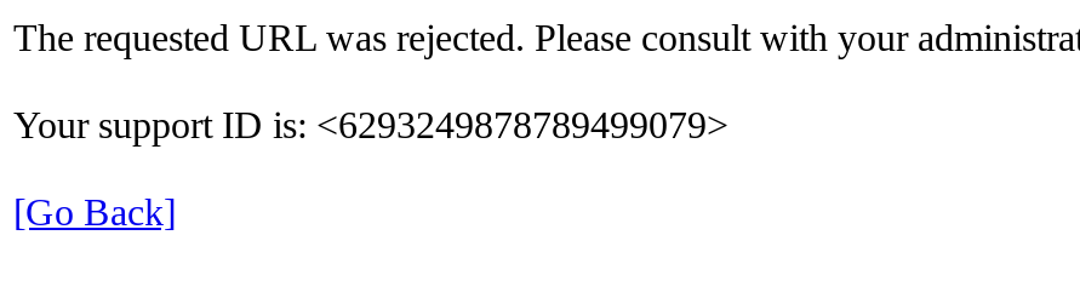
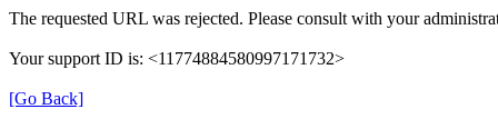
- Your support ID is: <6293249878789499079>
+ Your support ID is: <11774884580997171732>
